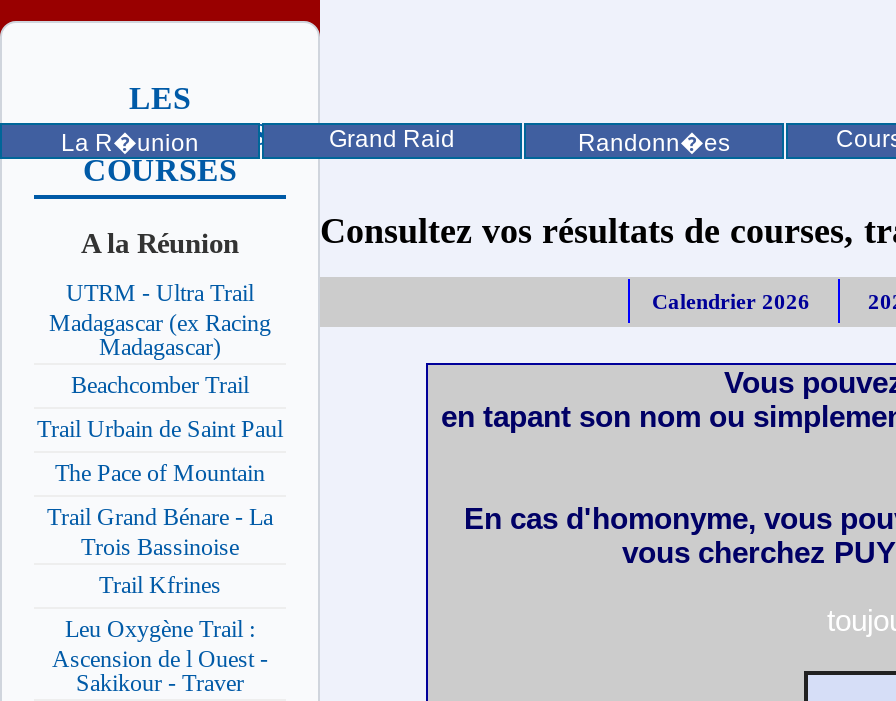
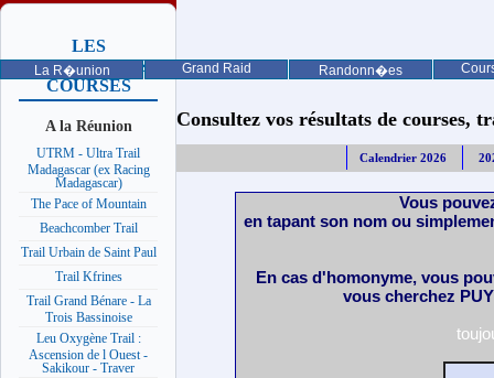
moved down: Beachcomber Trail | Trail Urbain de Saint Paul

moved up: The Pace of Mountain

moved down: Trail Grand Bénare - La | Trois Bassinoise

moved up: Trail Kfrines
